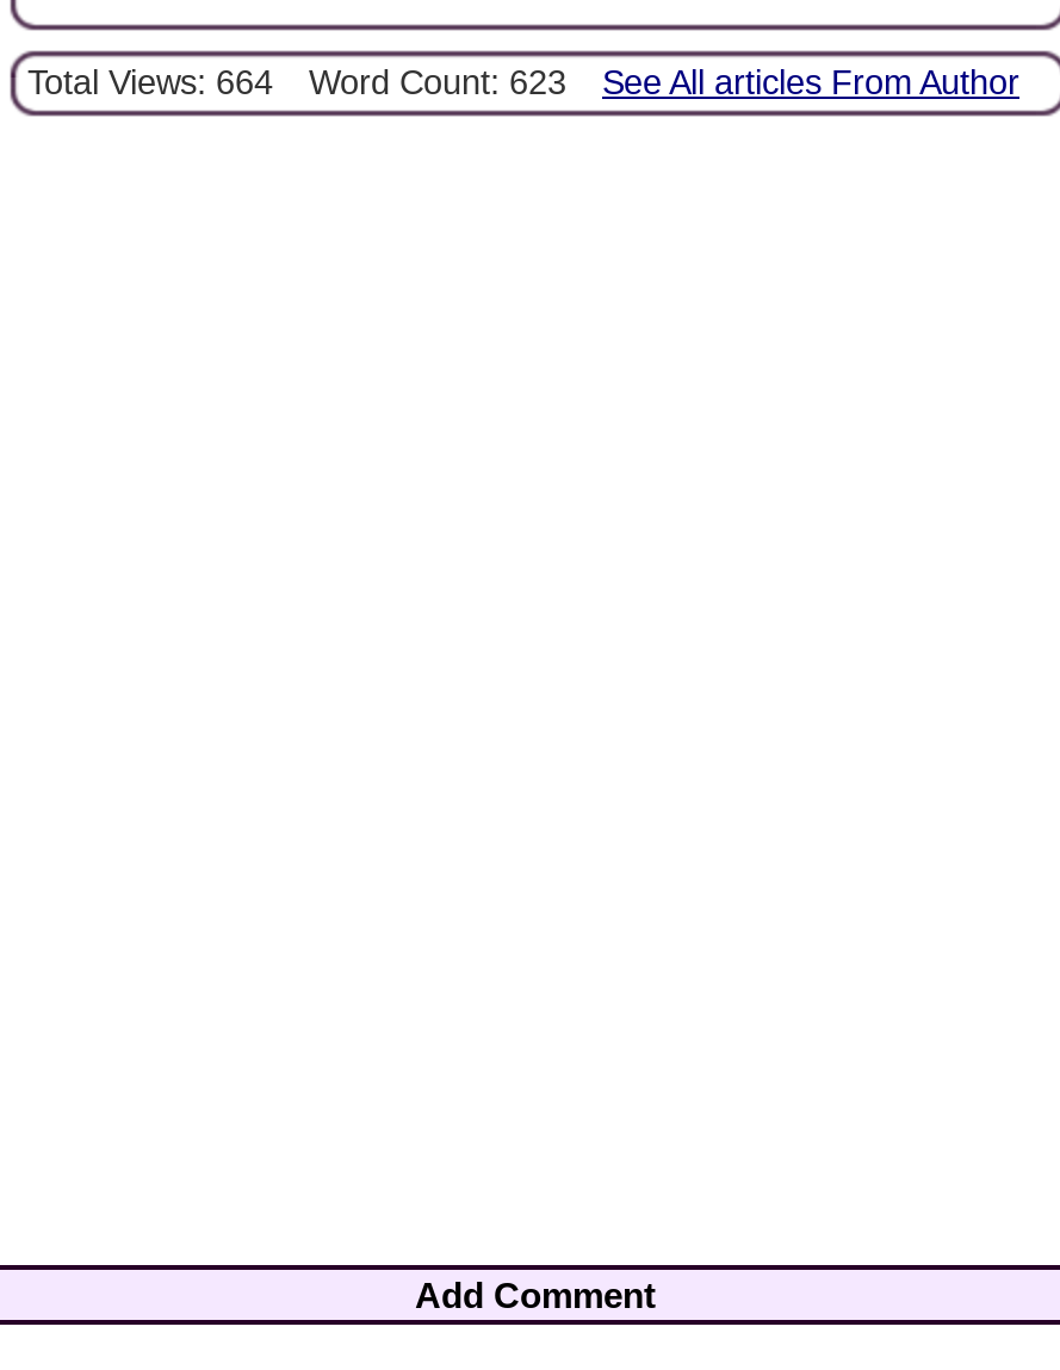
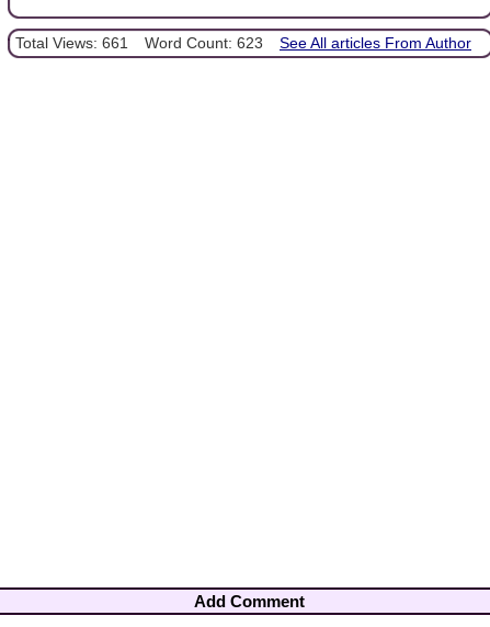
- Total Views: 664 Word Count: 623 See All articles From Author
+ Total Views: 661 Word Count: 623 See All articles From Author
